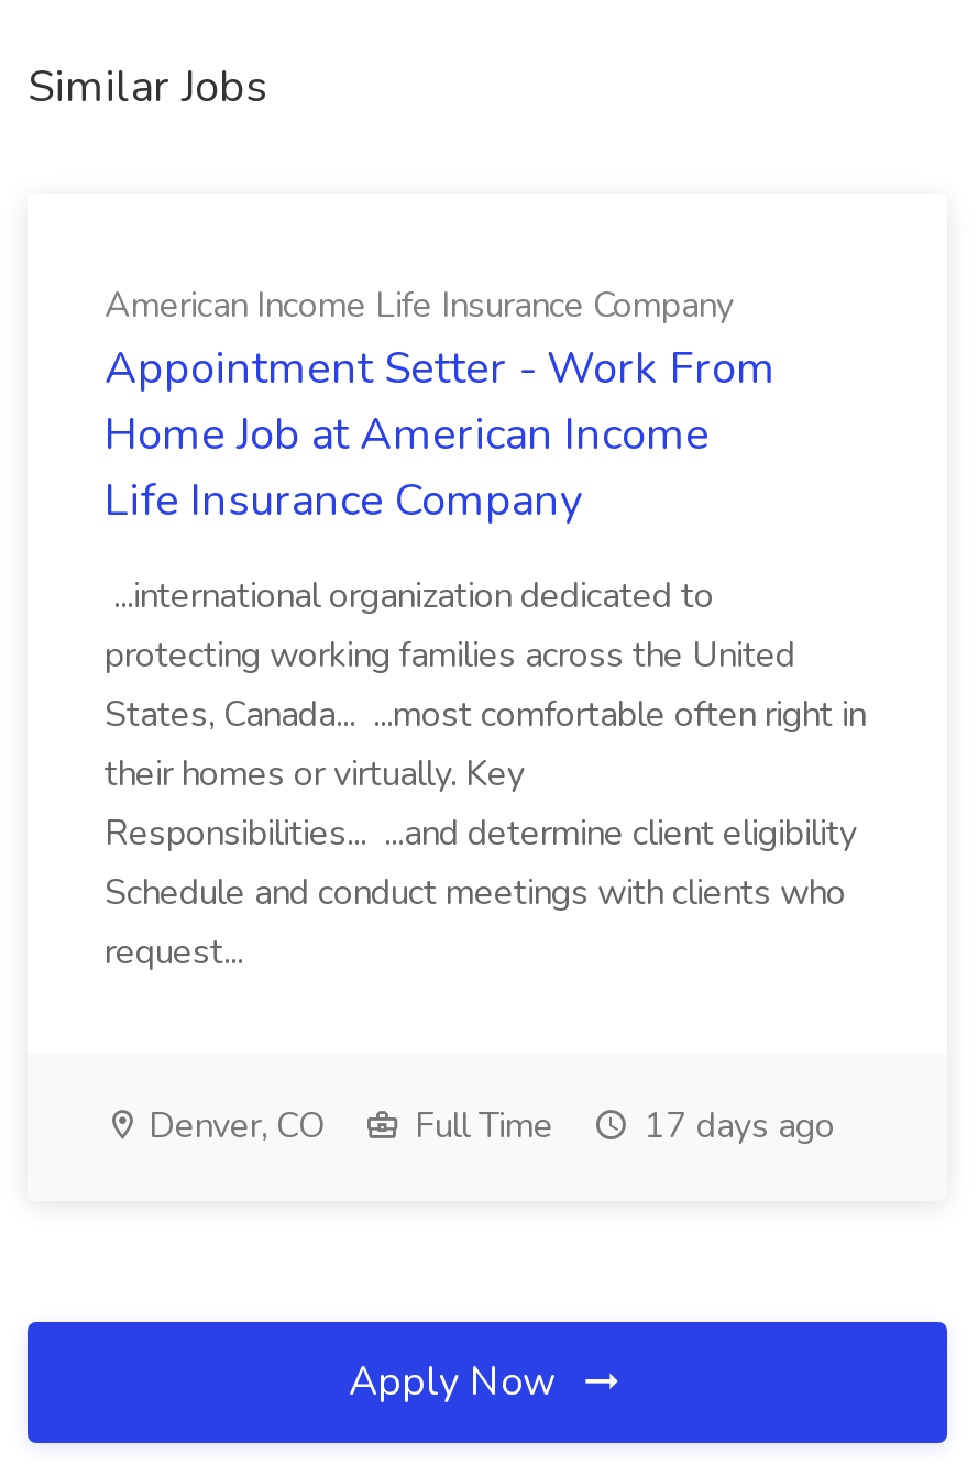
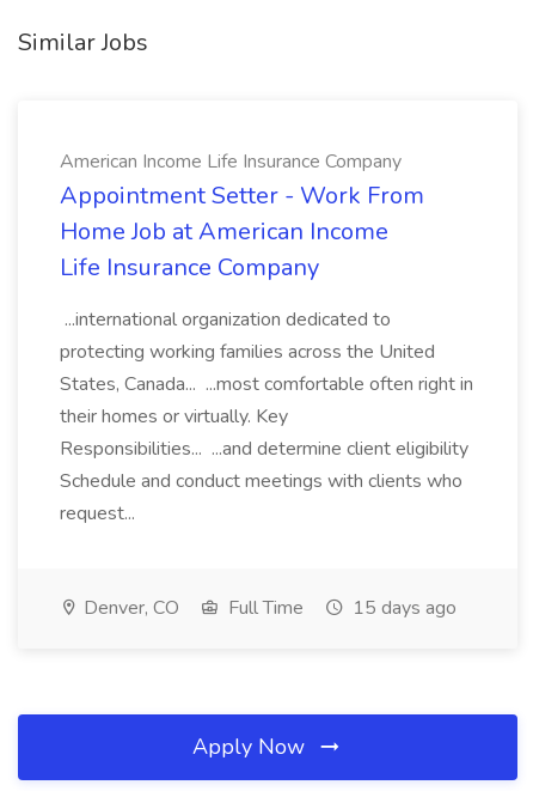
- Denver, CO Full Time 17 days ago
+ Denver, CO Full Time 15 days ago
